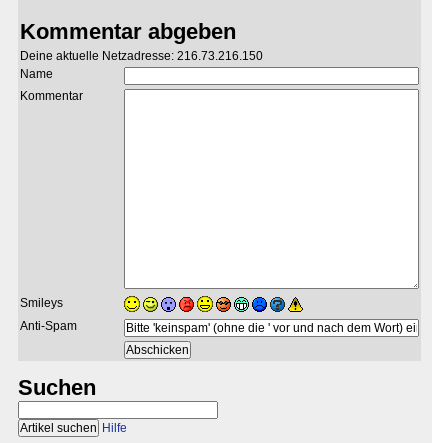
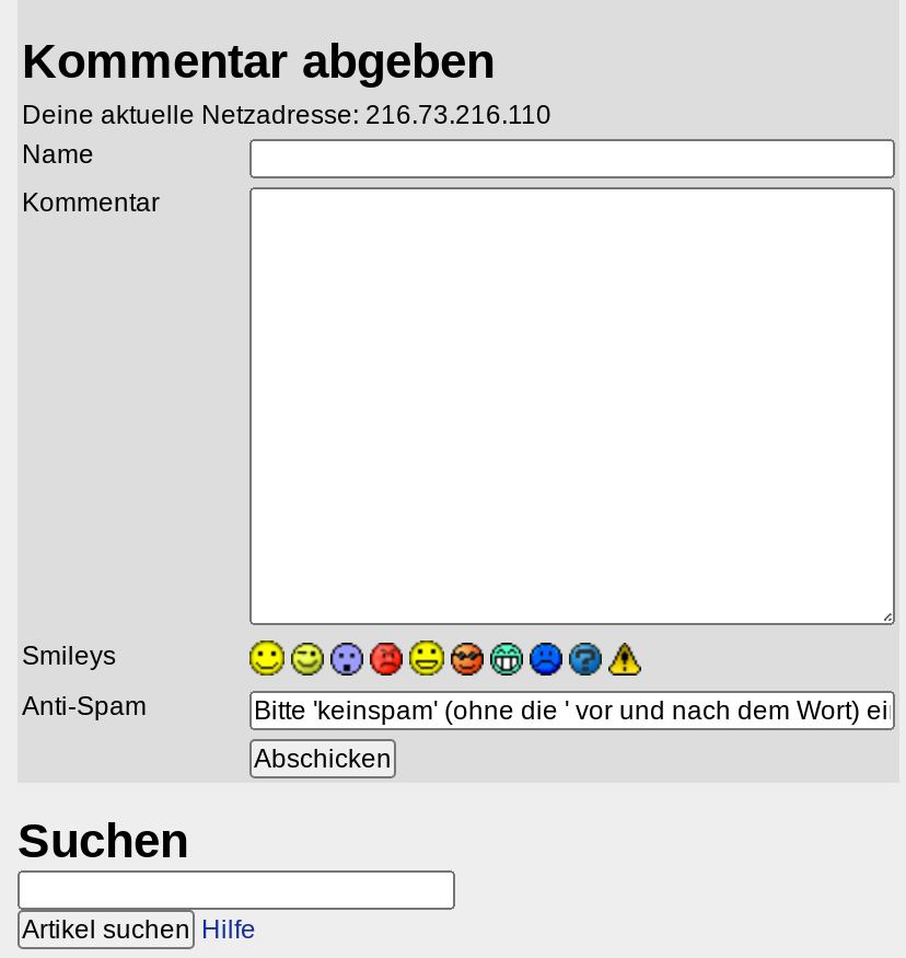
- Deine aktuelle Netzadresse: 216.73.216.150
+ Deine aktuelle Netzadresse: 216.73.216.110
